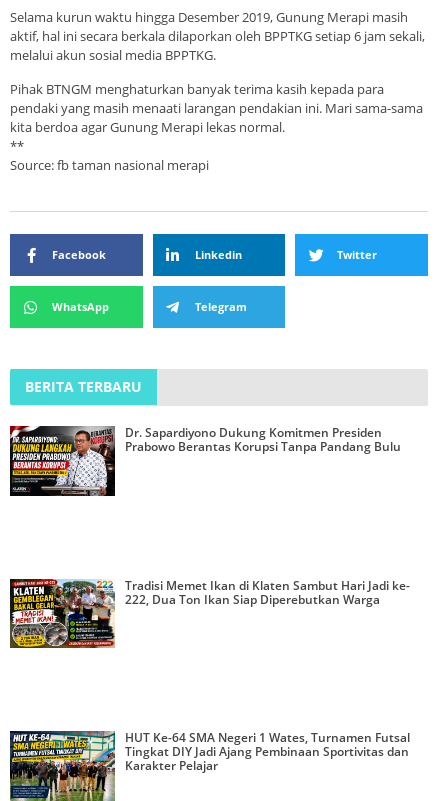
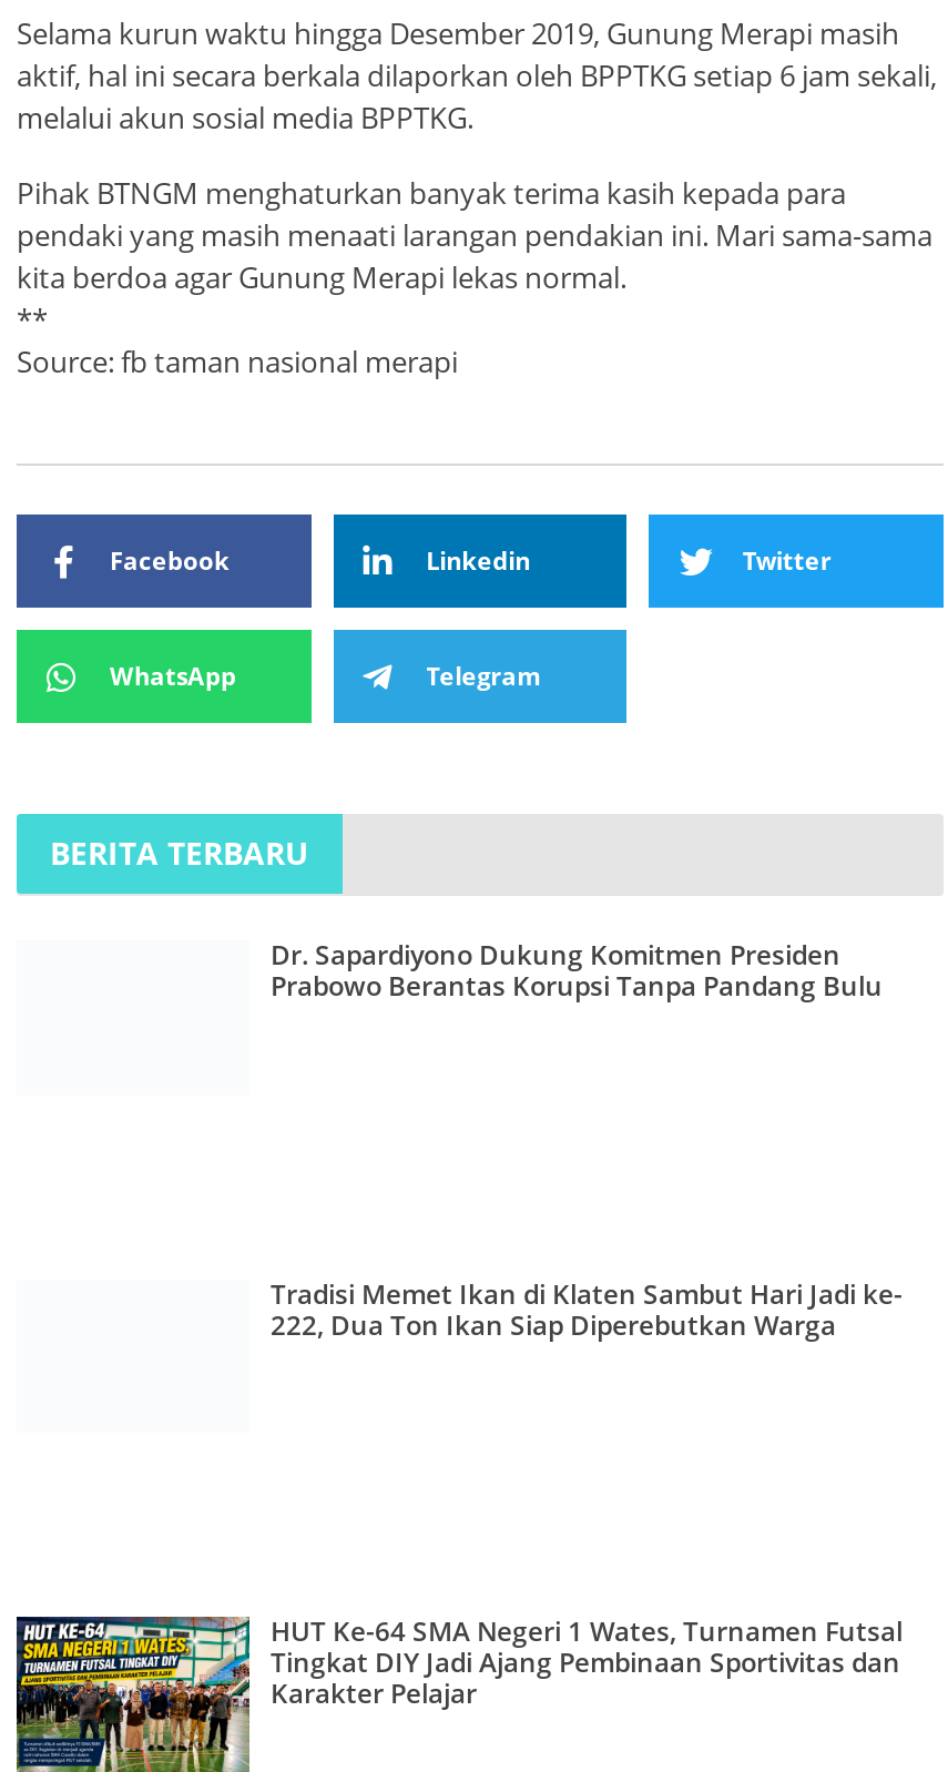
- [image]

- [image]
